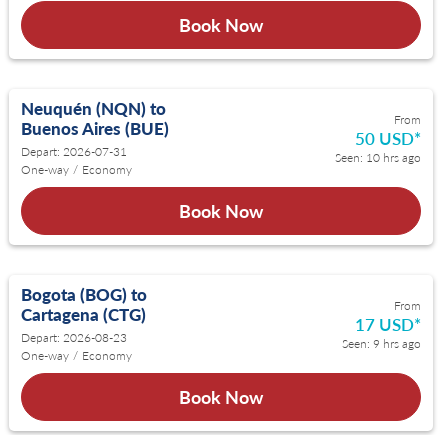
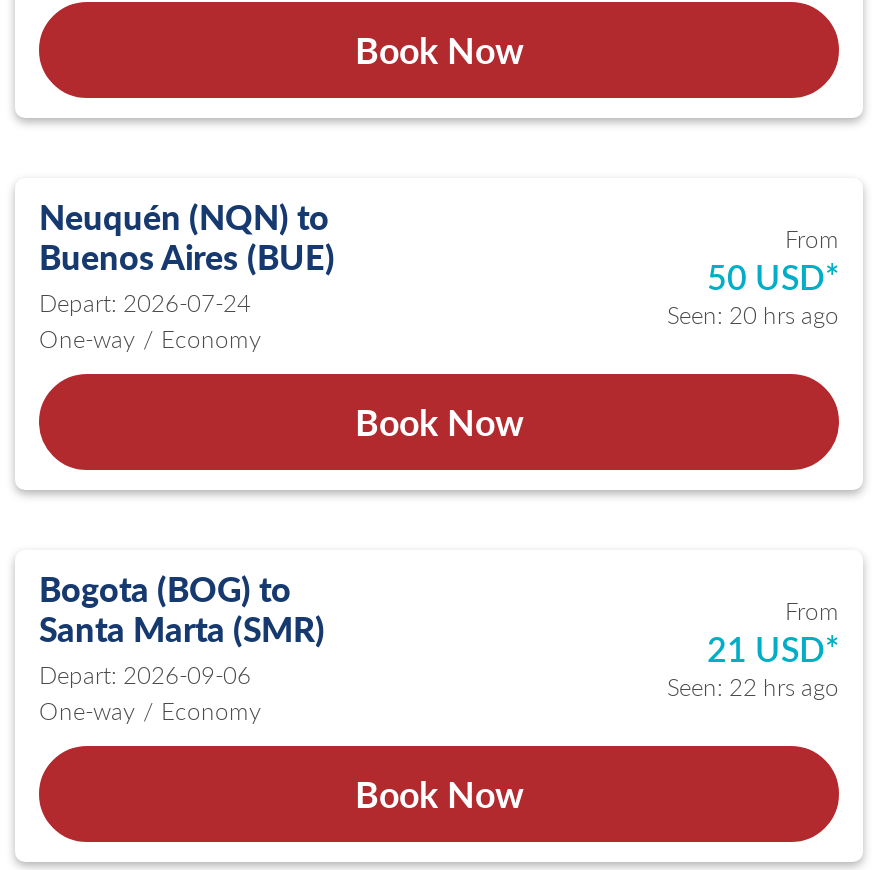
- Depart: 2026-07-31
+ Depart: 2026-07-24

- Seen: 10 hrs ago
+ Seen: 20 hrs ago

- Cartagena (CTG)
- Depart: 2026-08-23
+ Santa Marta (SMR)
+ Depart: 2026-09-06

- 17 USD*
+ 21 USD*

- Seen: 9 hrs ago
+ Seen: 22 hrs ago
